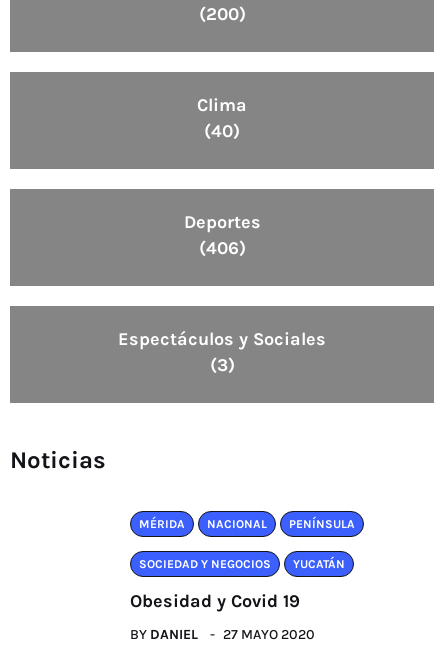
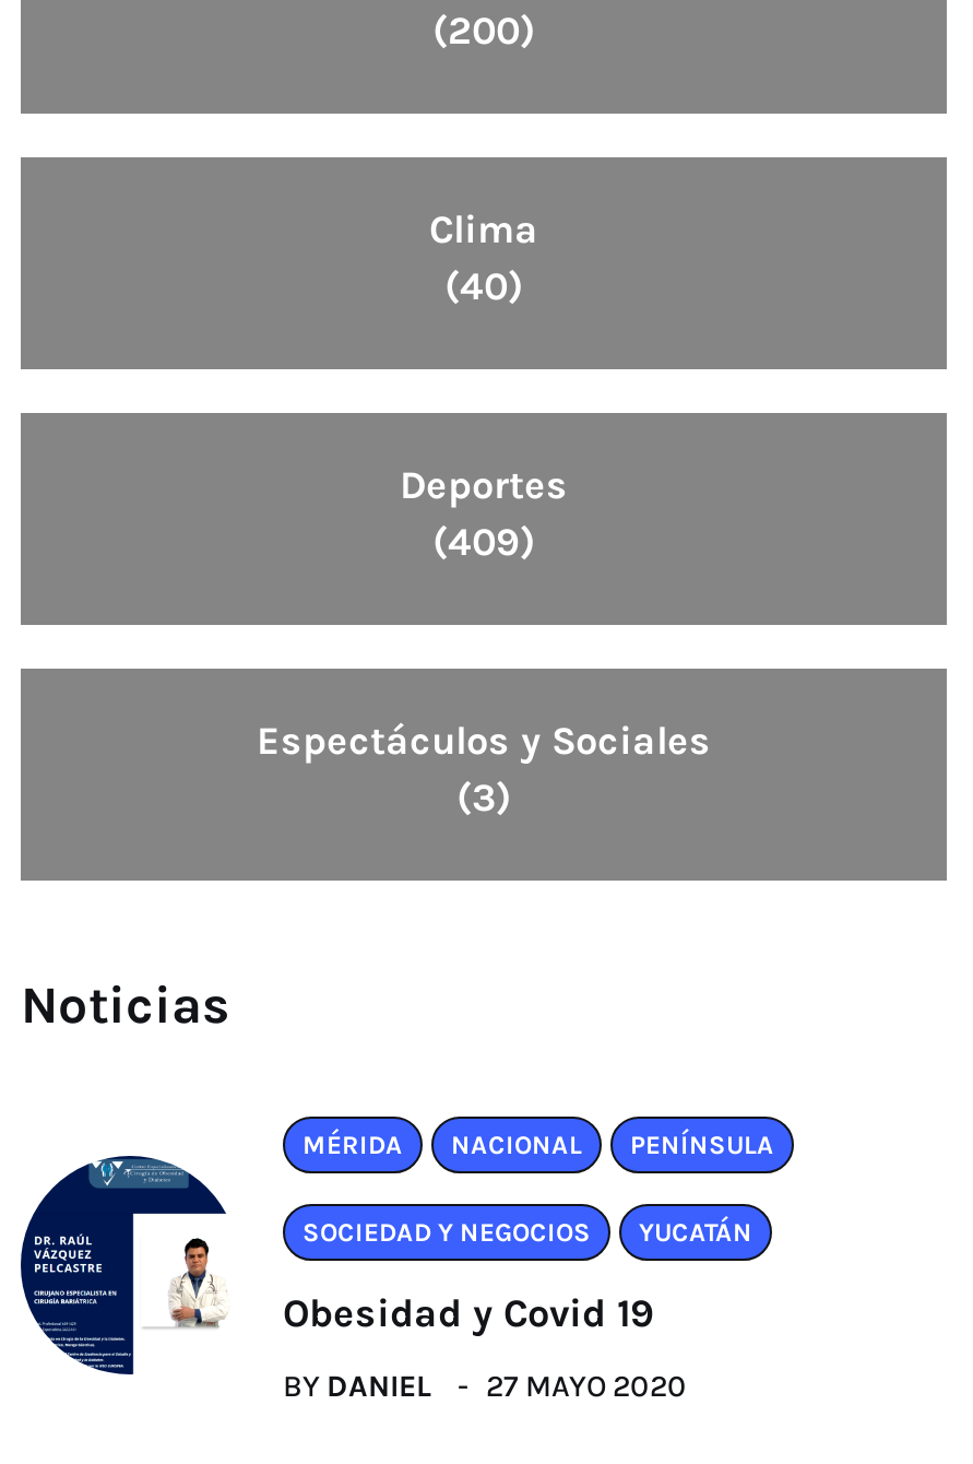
- (406)
+ (409)

+ [image]
